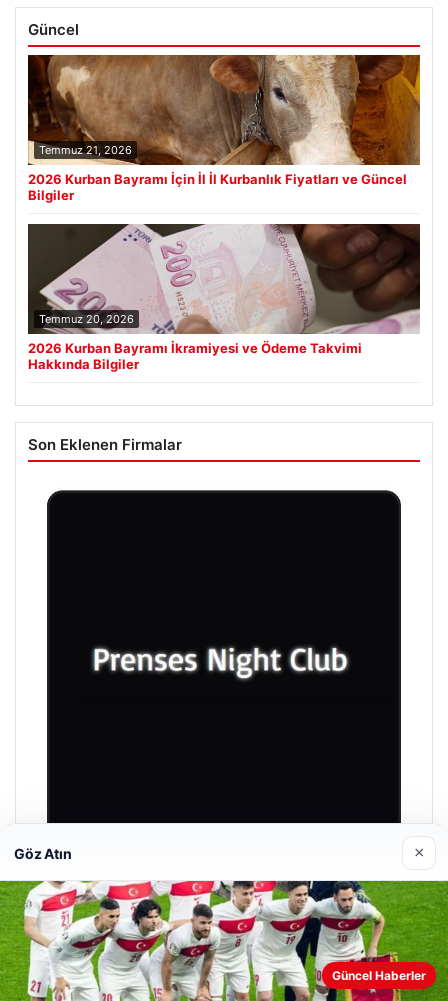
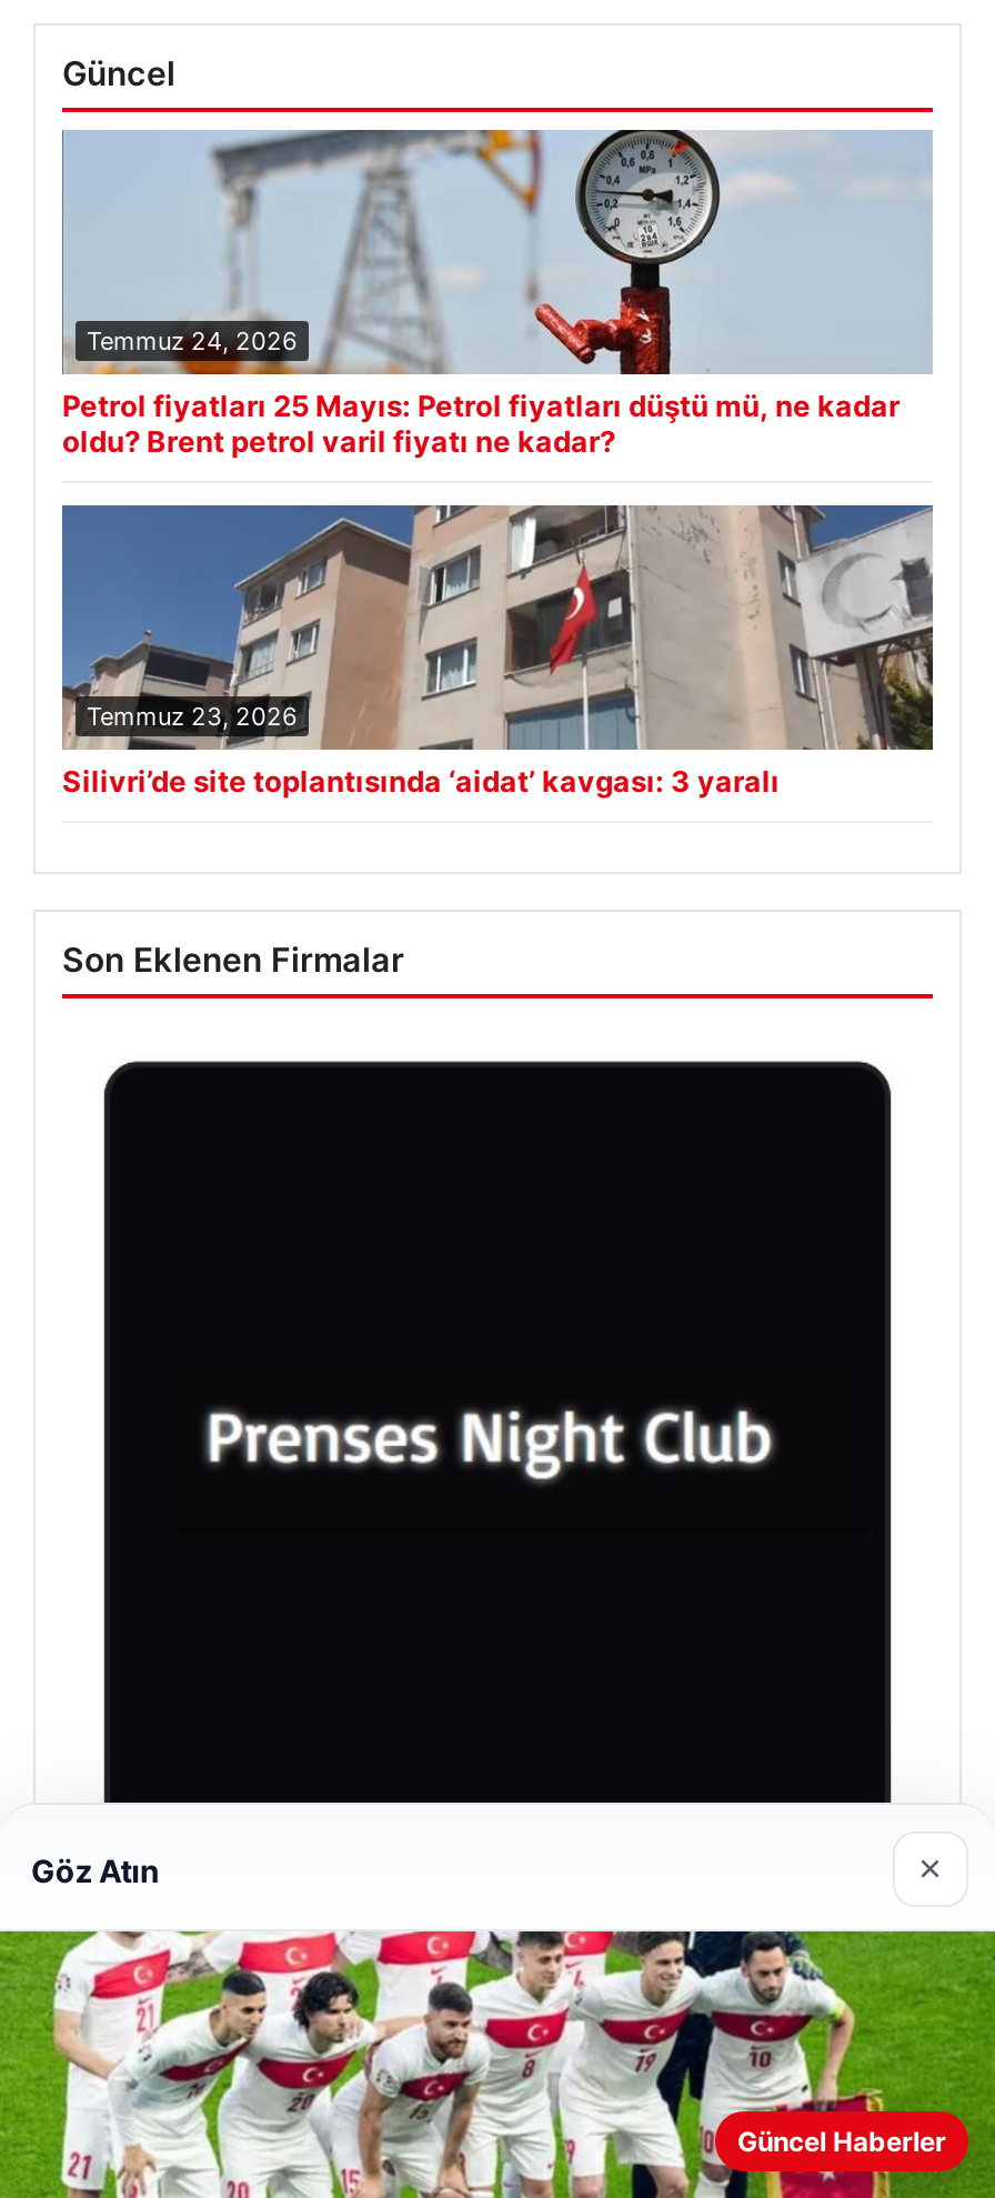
- [image]
- Temmuz 21, 2026
+ [image]
+ Temmuz 24, 2026

- 2026 Kurban Bayramı İçin İl İl Kurbanlık Fiyatları ve Güncel
- Bilgiler
+ Petrol fiyatları 25 Mayıs: Petrol fiyatları düştü mü, ne kadar
+ oldu? Brent petrol varil fiyatı ne kadar?

- [image]
- Temmuz 20, 2026
+ [image]
+ Temmuz 23, 2026

- 2026 Kurban Bayramı İkramiyesi ve Ödeme Takvimi
- Hakkında Bilgiler
+ Silivri’de site toplantısında ‘aidat’ kavgası: 3 yaralı
